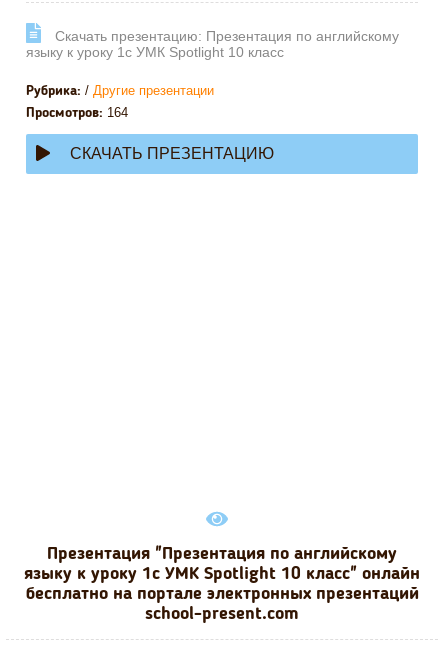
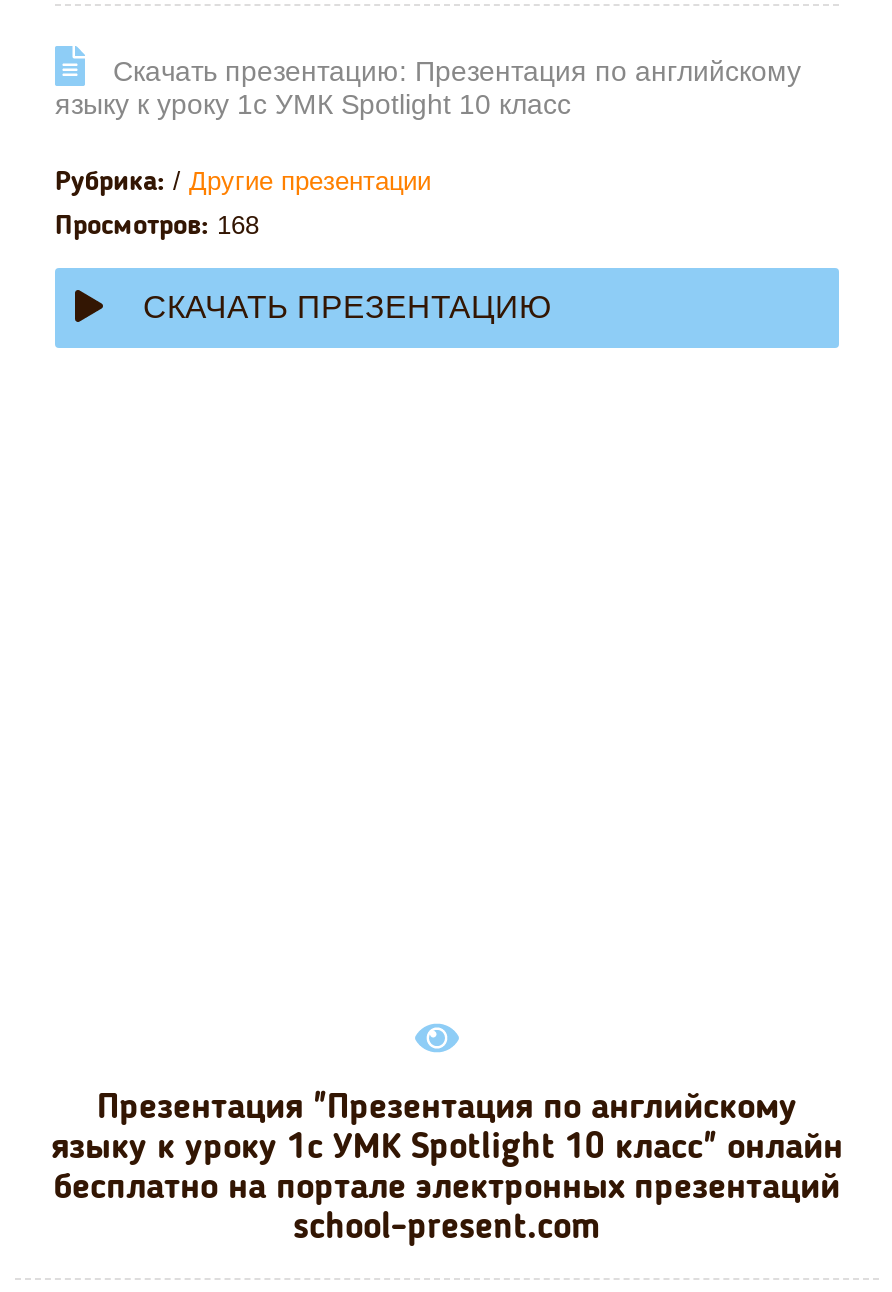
- Просмотров: 164
+ Просмотров: 168
